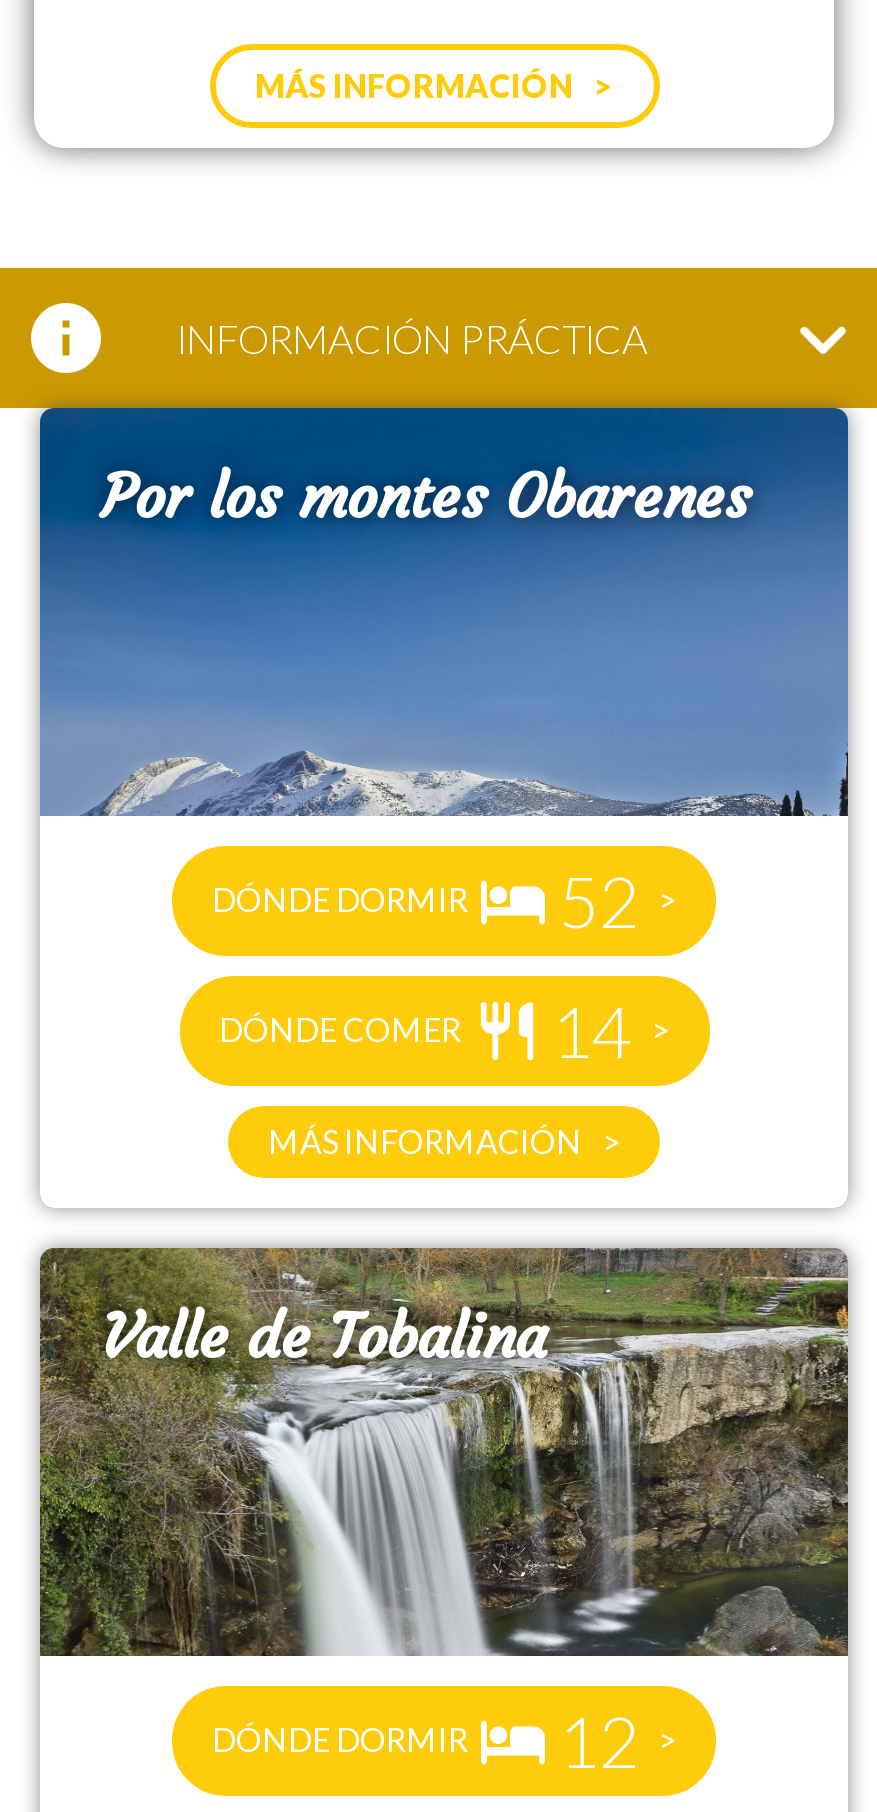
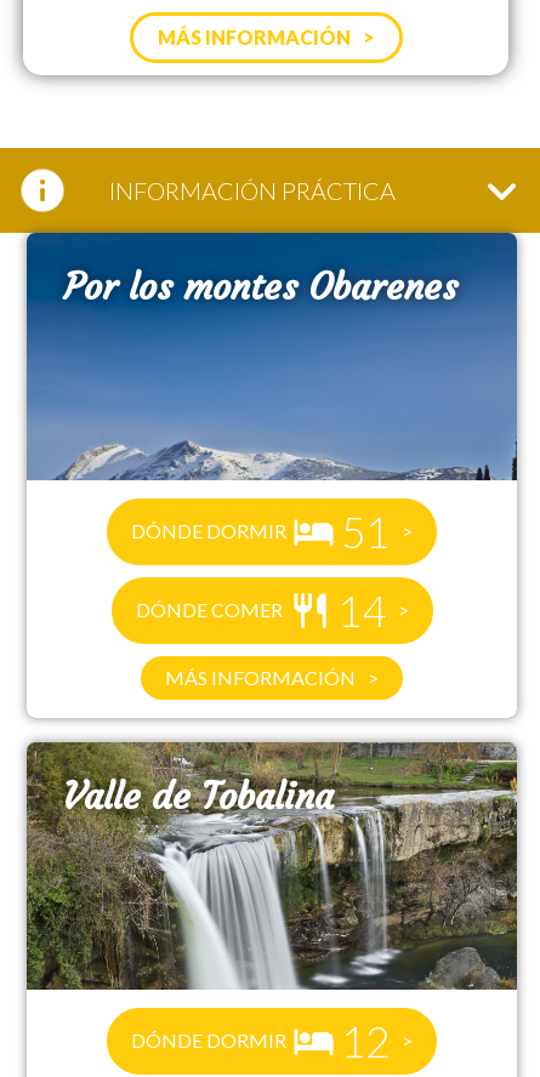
- 52
+ 51
